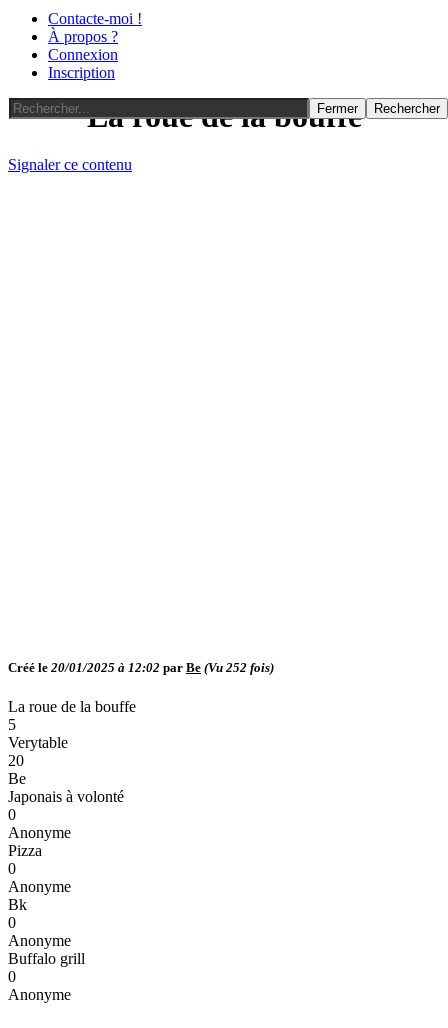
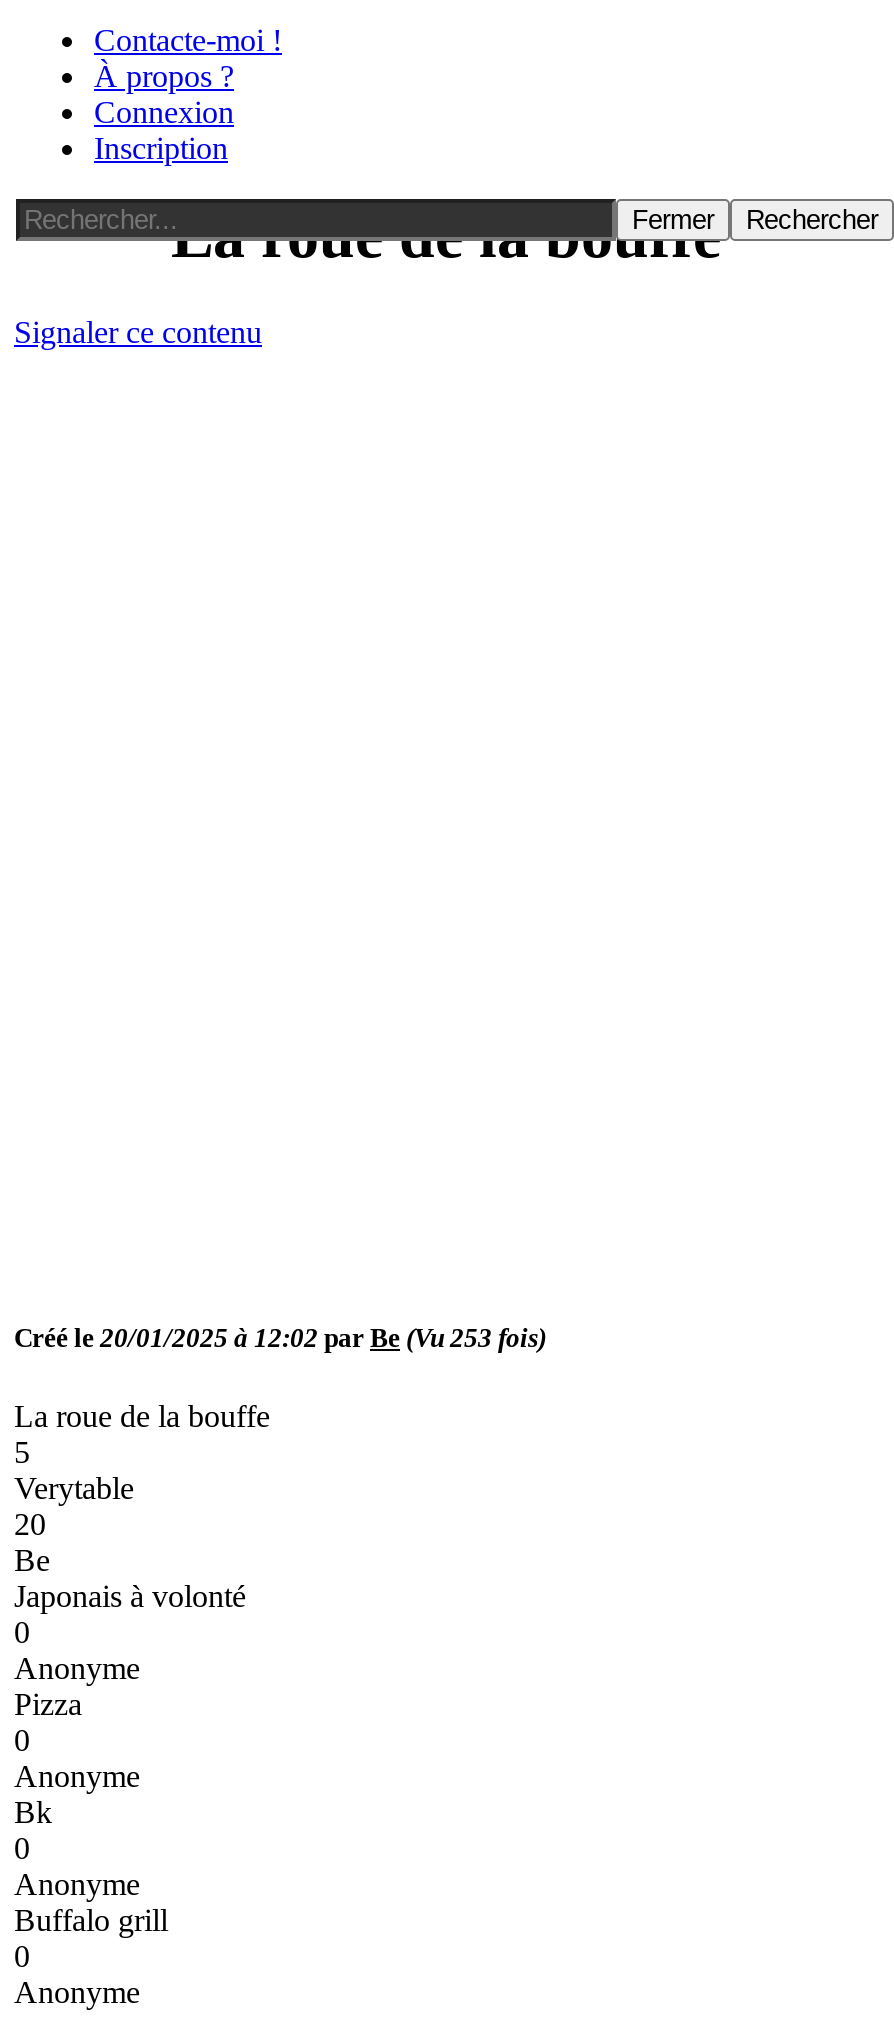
- Créé le 20/01/2025 à 12:02 par Be (Vu 252 fois)
+ Créé le 20/01/2025 à 12:02 par Be (Vu 253 fois)
